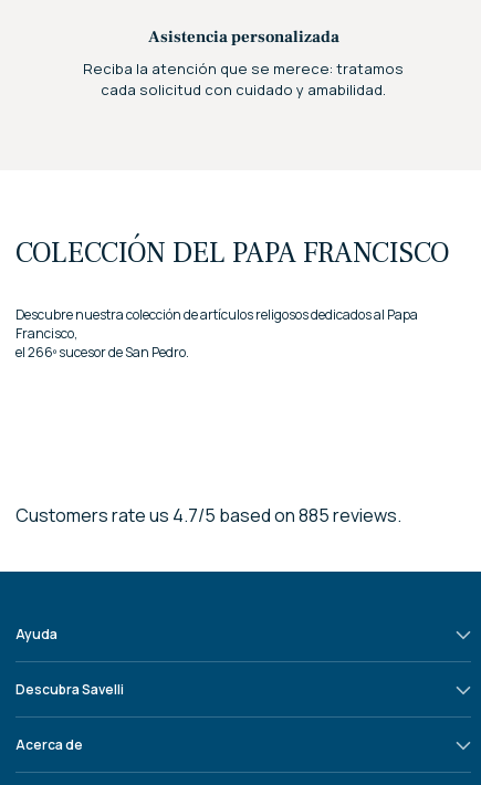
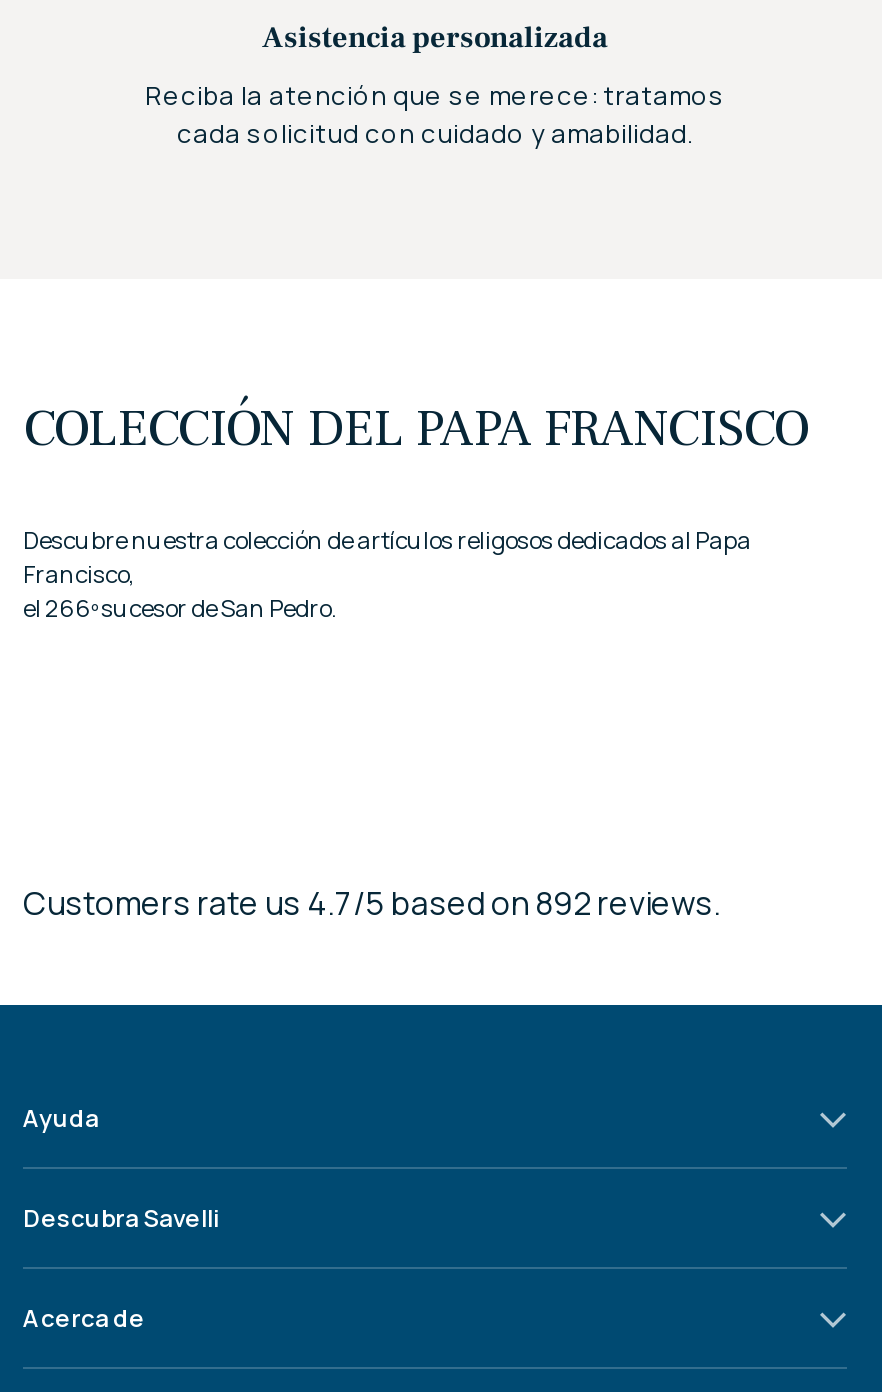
- Customers rate us 4.7/5 based on 885 reviews.
+ Customers rate us 4.7/5 based on 892 reviews.
